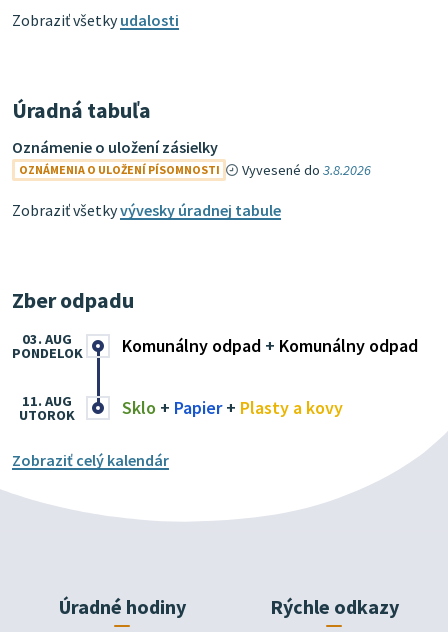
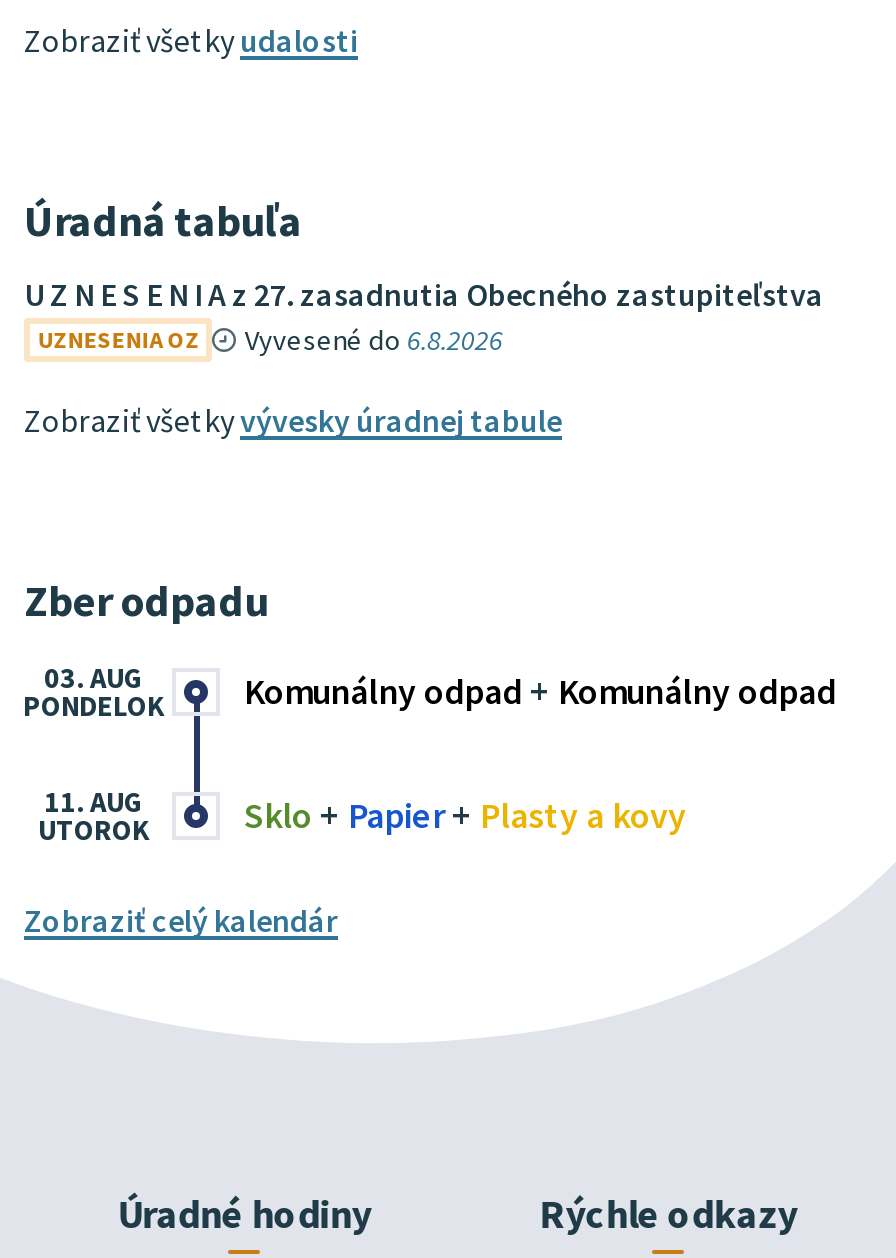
- Oznámenie o uložení zásielky
- OZNÁMENIA O ULOŽENÍ PÍSOMNOSTI
- Vyvesené do 3.8.2026
+ U Z N E S E N I A z 27. zasadnutia Obecného zastupiteľstva
+ UZNESENIA OZ
+ Vyvesené do 6.8.2026
